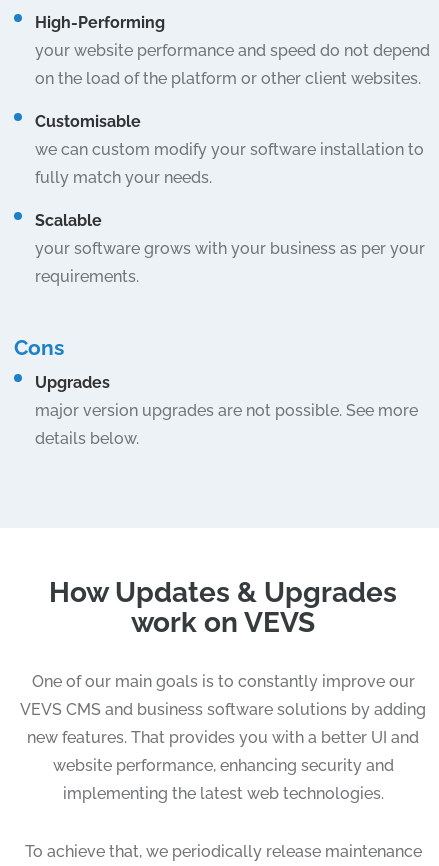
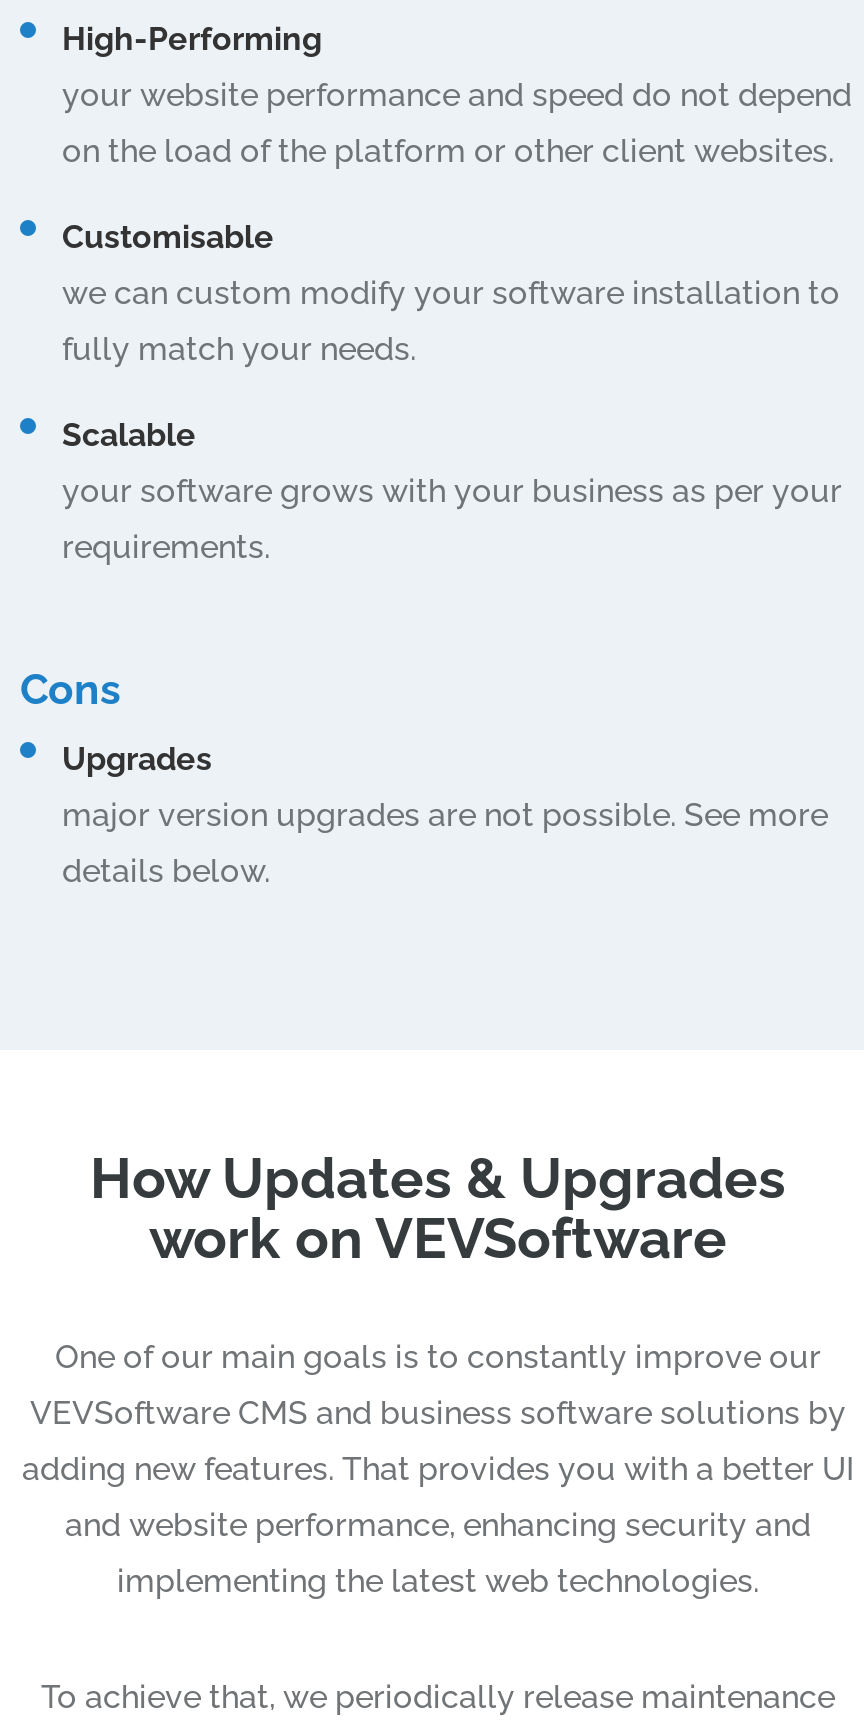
- work on VEVS
+ work on VEVSoftware

- VEVS CMS and business software solutions by adding
+ VEVSoftware CMS and business software solutions by

- new features. That provides you with a better UI and
+ adding new features. That provides you with a better UI

- website performance, enhancing security and
+ and website performance, enhancing security and
